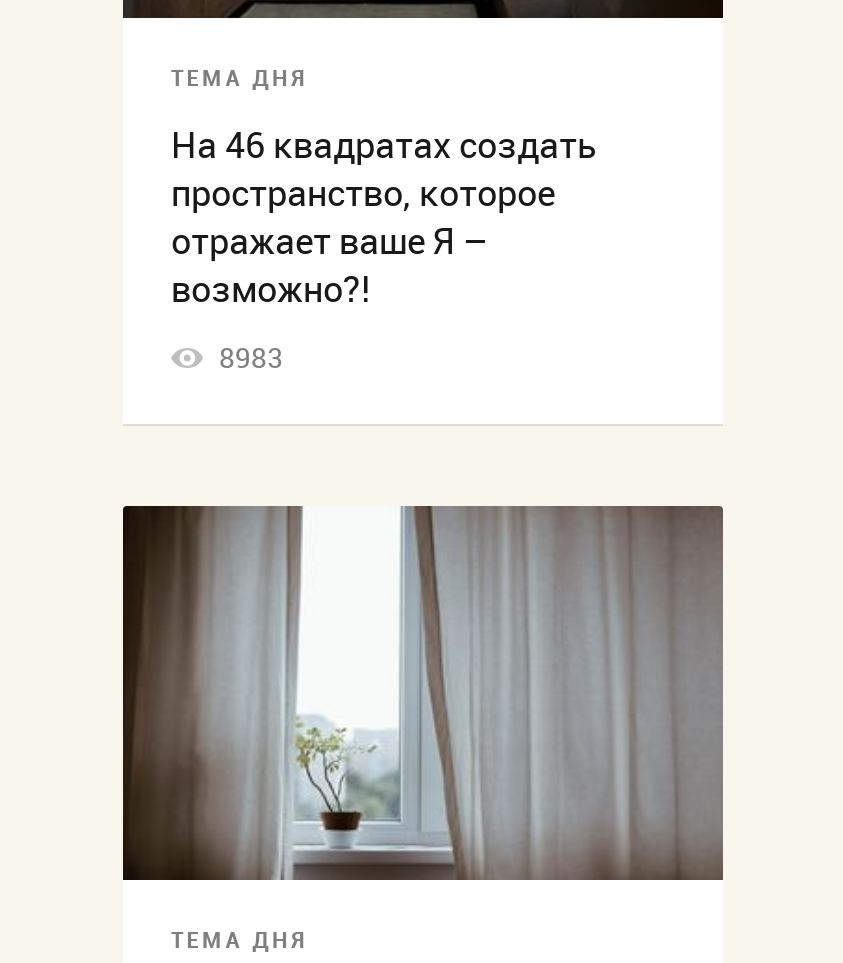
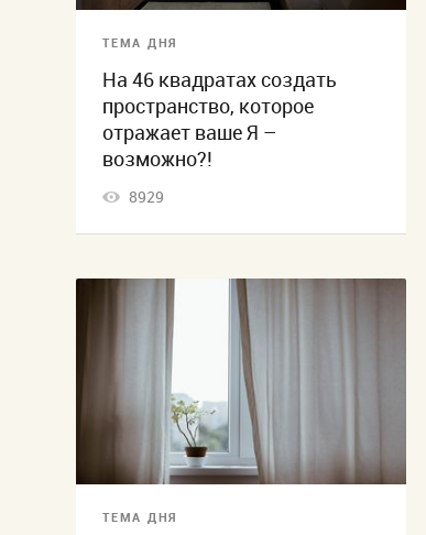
- 8983
+ 8929
